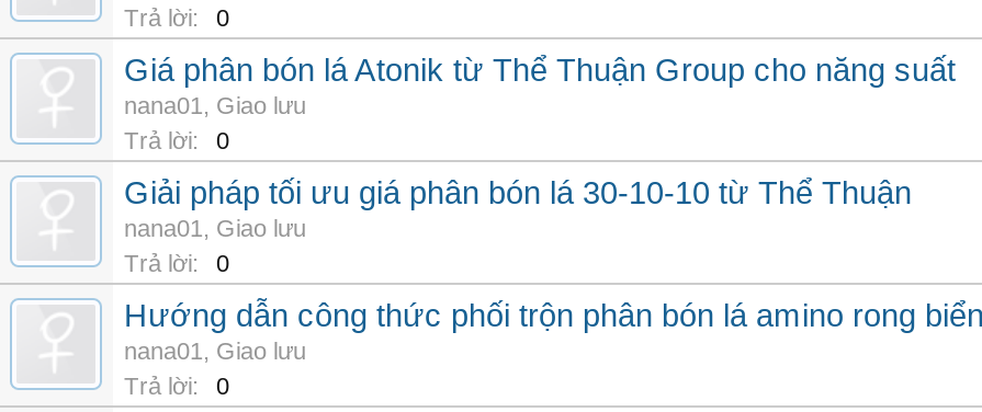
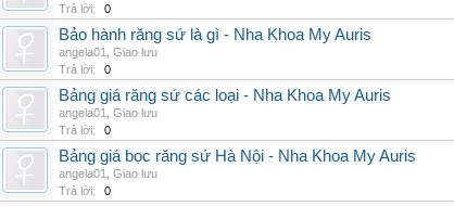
- Giá phân bón lá Atonik từ Thể Thuận Group cho năng suất
- nana01, Giao lưu
+ Bảo hành răng sứ là gì - Nha Khoa My Auris
+ angela01, Giao lưu

- Giải pháp tối ưu giá phân bón lá 30-10-10 từ Thể Thuận
- nana01, Giao lưu
+ Bảng giá răng sứ các loại - Nha Khoa My Auris
+ angela01, Giao lưu

- Hướng dẫn công thức phối trộn phân bón lá amino rong biển
- nana01, Giao lưu
+ Bảng giá bọc răng sứ Hà Nội - Nha Khoa My Auris
+ angela01, Giao lưu
